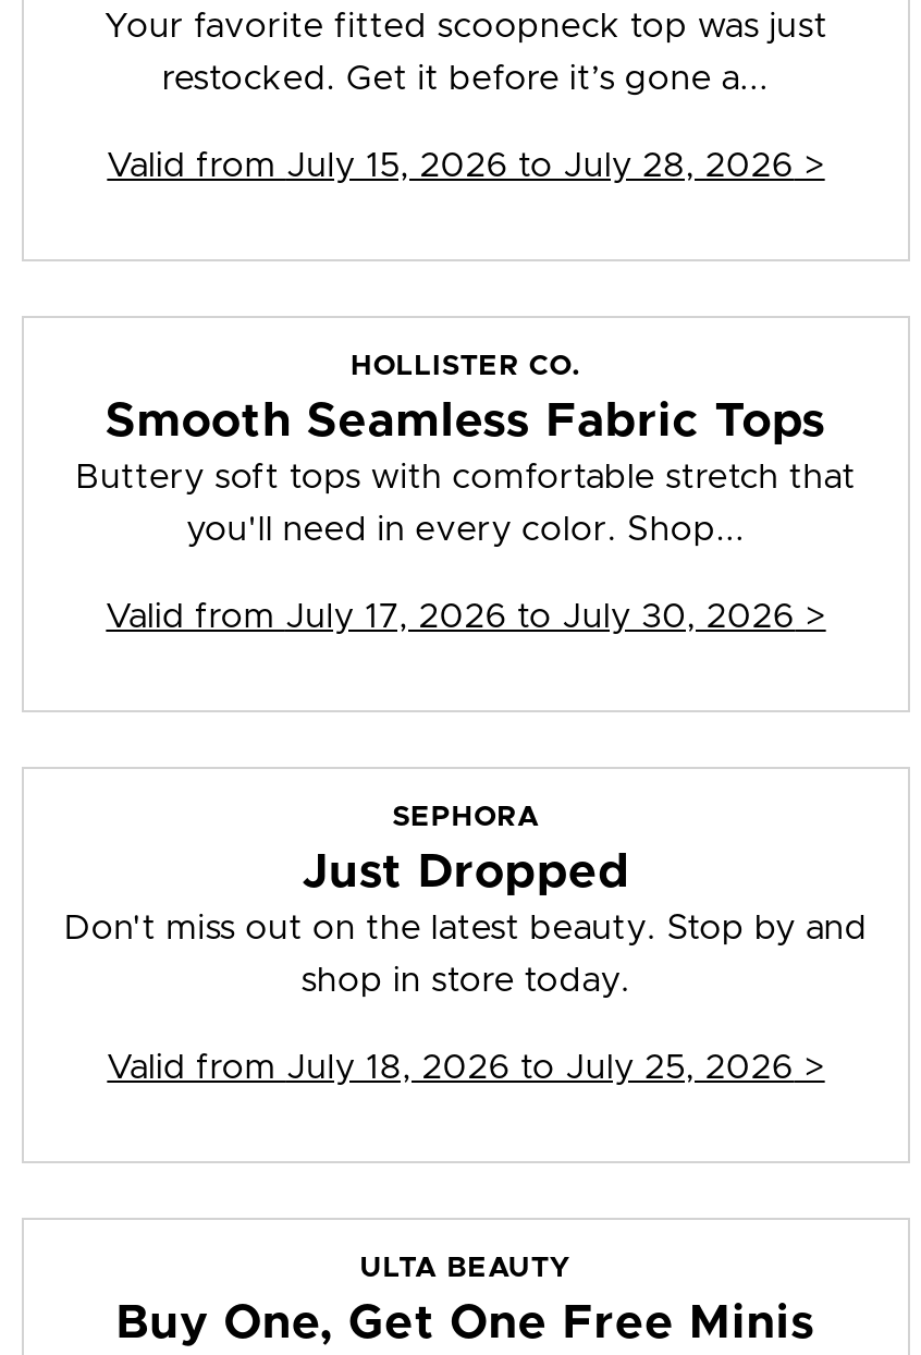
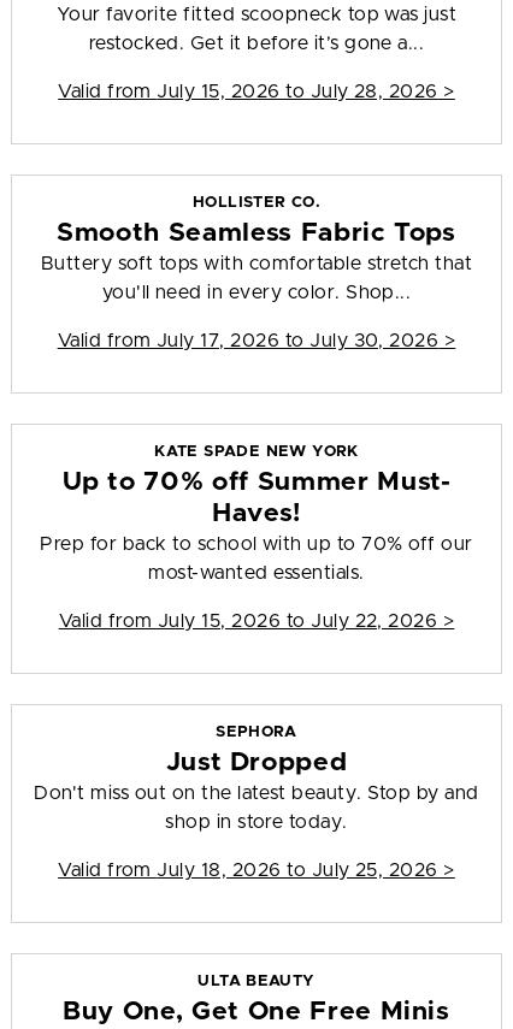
+ KATE SPADE NEW YORK
+ Up to 70% off Summer Must-
+ Haves!
+ Prep for back to school with up to 70% off our
+ most-wanted essentials.
+ Valid from July 15, 2026 to July 22, 2026 >
